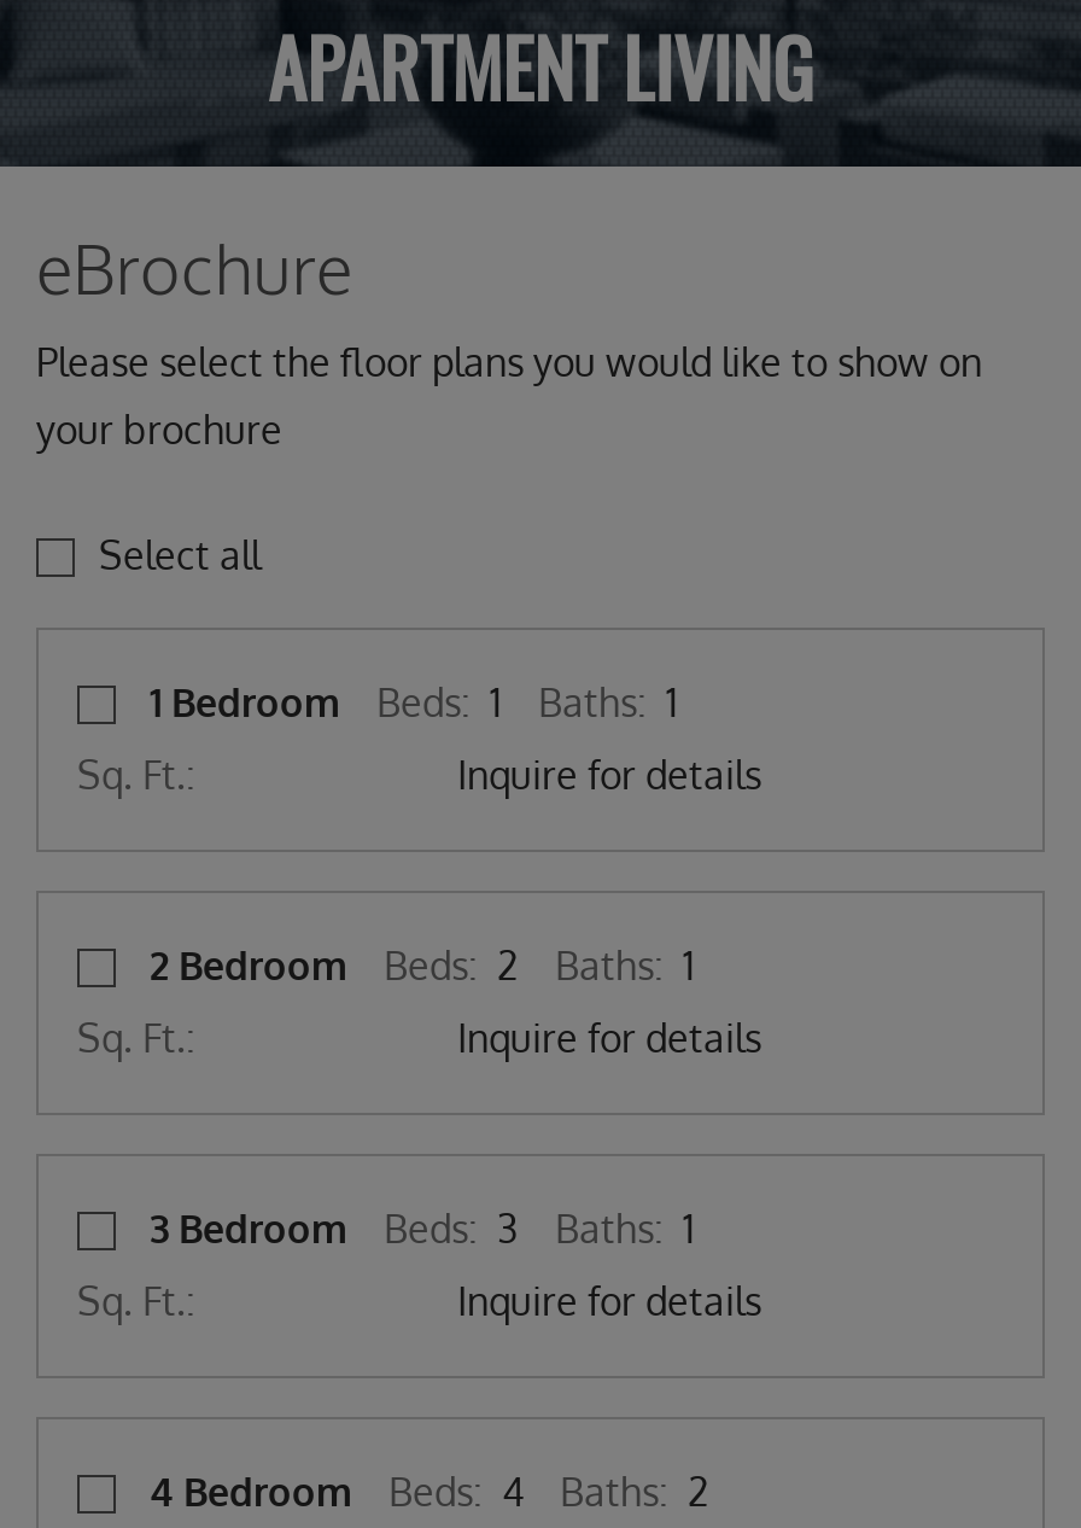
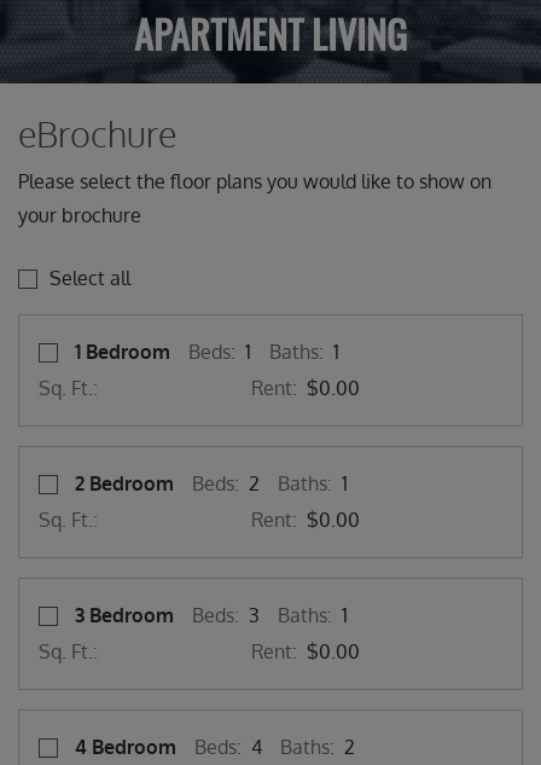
- Inquire for details
+ Rent: $0.00

- Inquire for details
+ Rent: $0.00

- Inquire for details
+ Rent: $0.00
